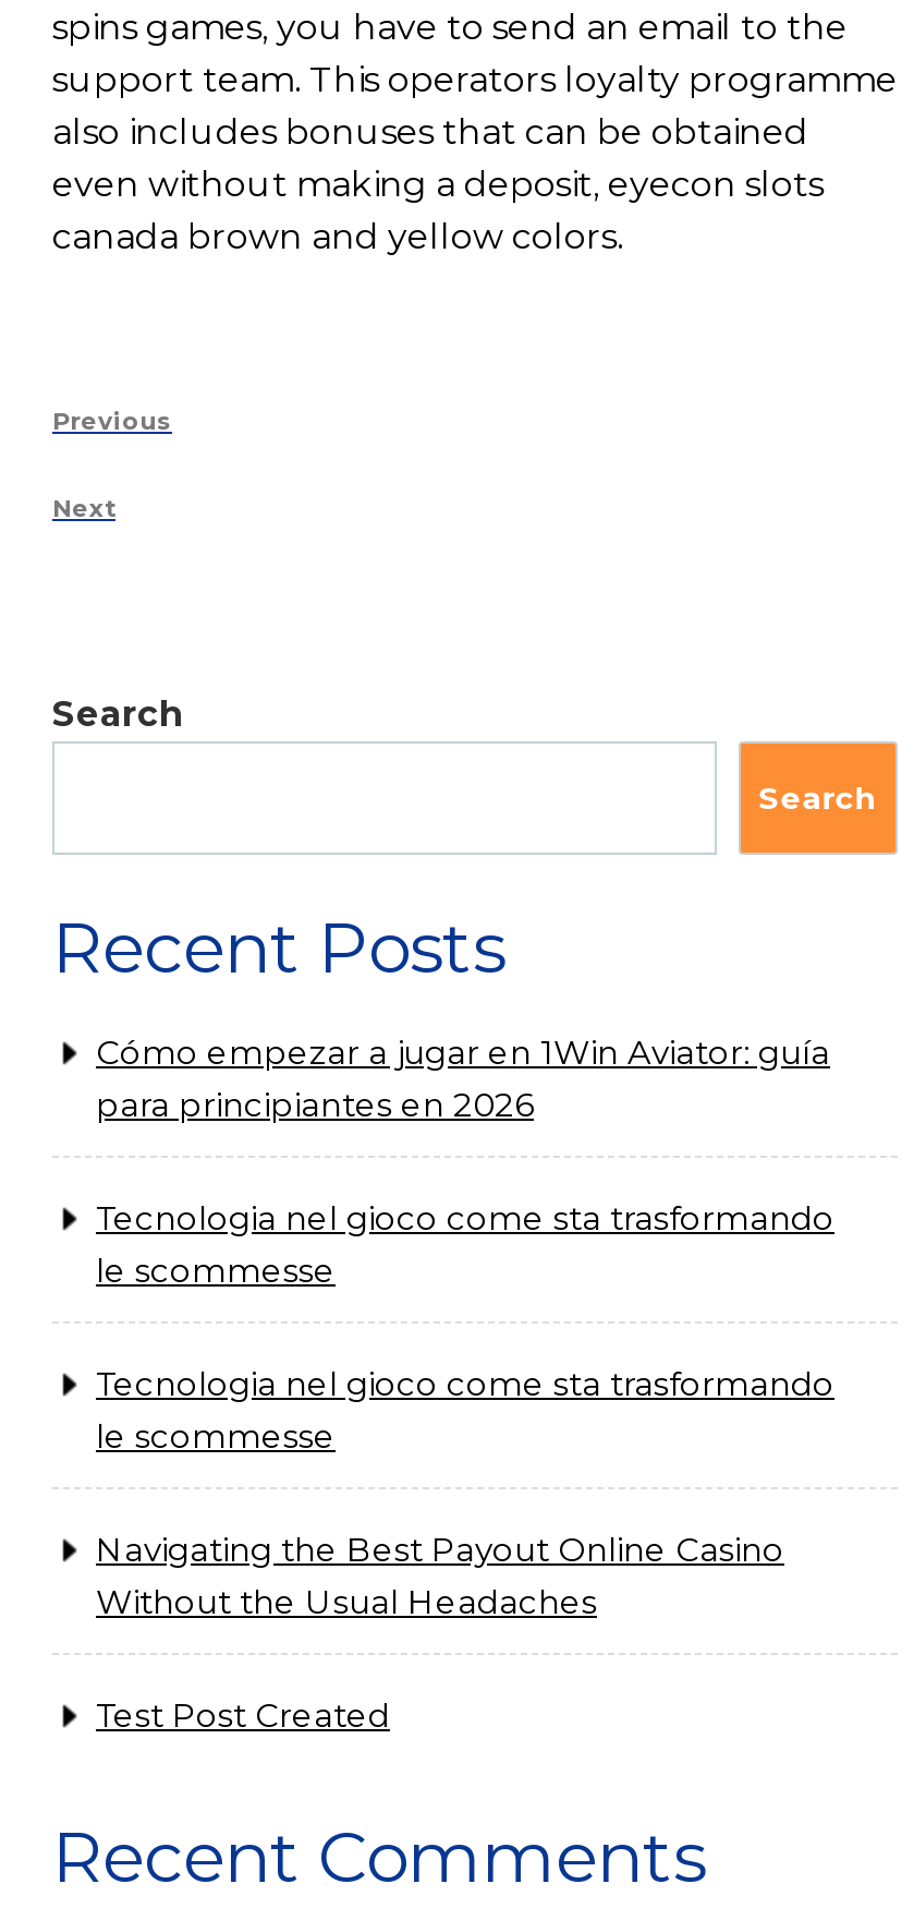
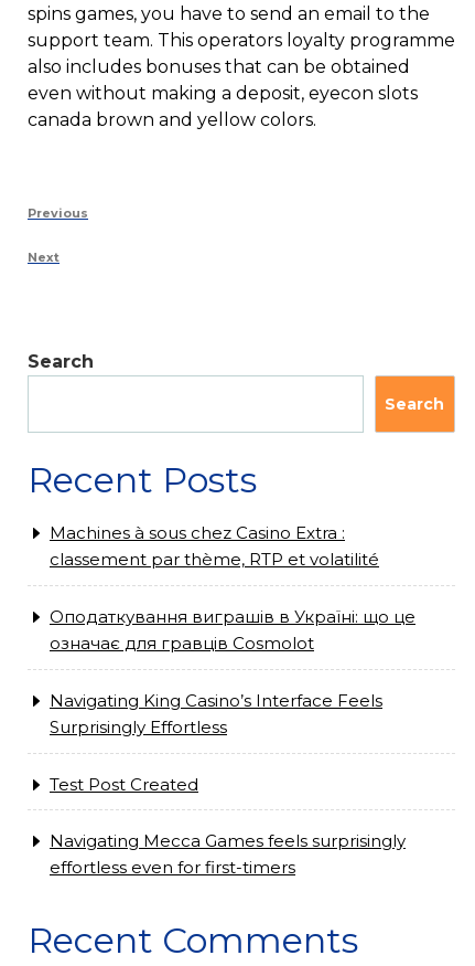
- Cómo empezar a jugar en 1Win Aviator: guía
- para principiantes en 2026
- Tecnologia nel gioco come sta trasformando
- le scommesse
- Tecnologia nel gioco come sta trasformando
- le scommesse
- Navigating the Best Payout Online Casino
- Without the Usual Headaches
+ Machines à sous chez Casino Extra :
+ classement par thème, RTP et volatilité
+ Оподаткування виграшів в Україні: що це
+ означає для гравців Cosmolot
+ Navigating King Casino’s Interface Feels
+ Surprisingly Effortless

moved up: Test Post Created

+ Navigating Mecca Games feels surprisingly
+ effortless even for first-timers
